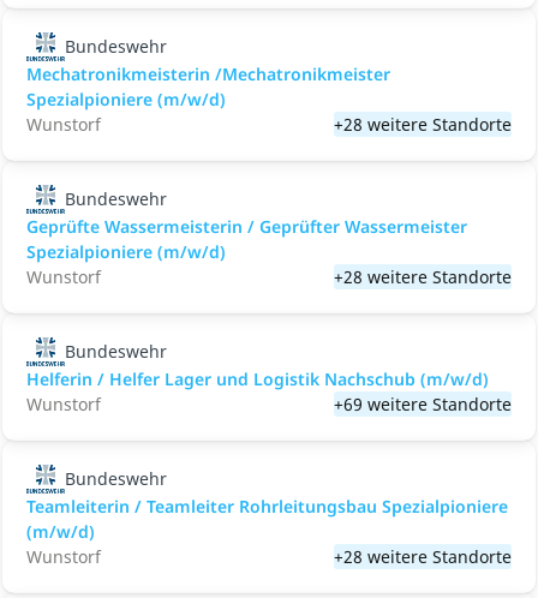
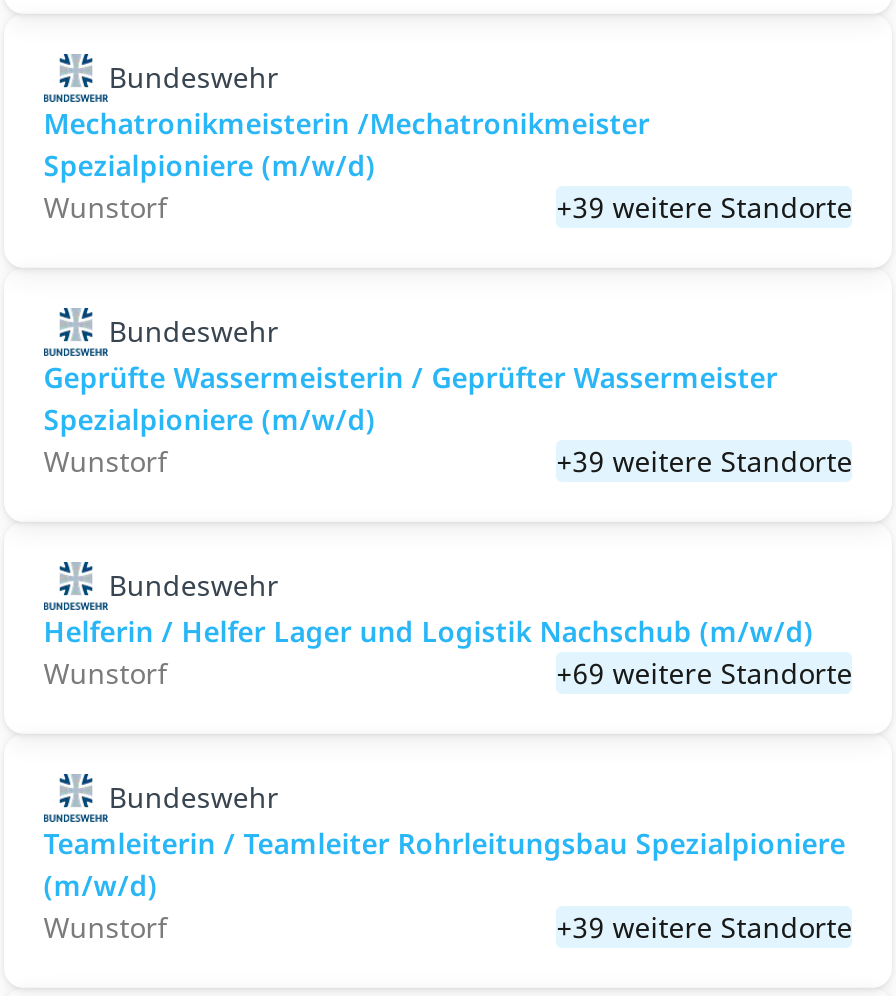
- +28 weitere Standorte
+ +39 weitere Standorte

- +28 weitere Standorte
+ +39 weitere Standorte

- +28 weitere Standorte
+ +39 weitere Standorte
